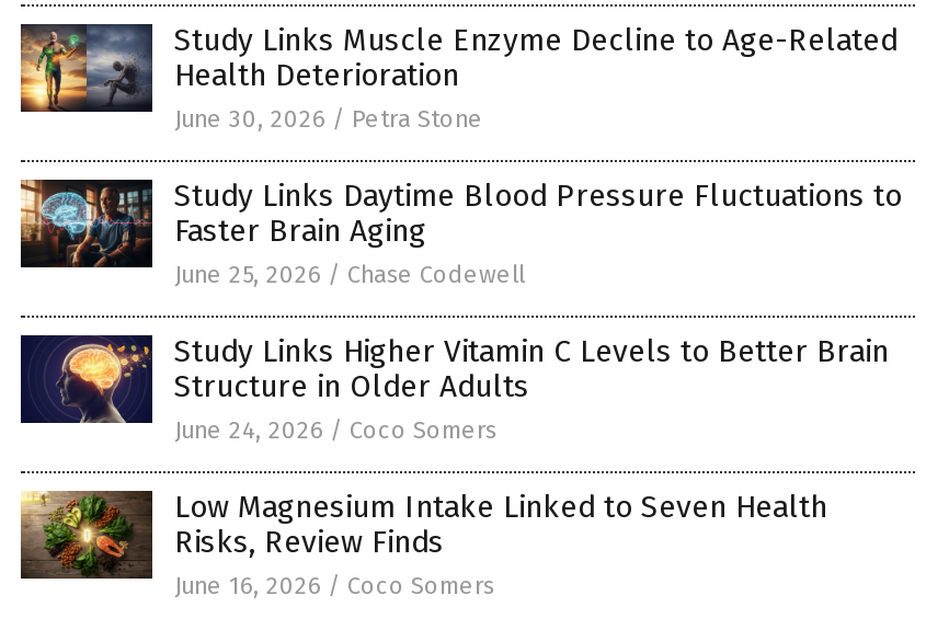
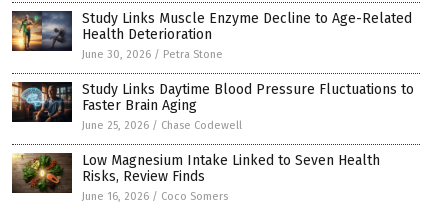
- [image]
- Study Links Higher Vitamin C Levels to Better Brain
- Structure in Older Adults
- June 24, 2026 / Coco Somers
